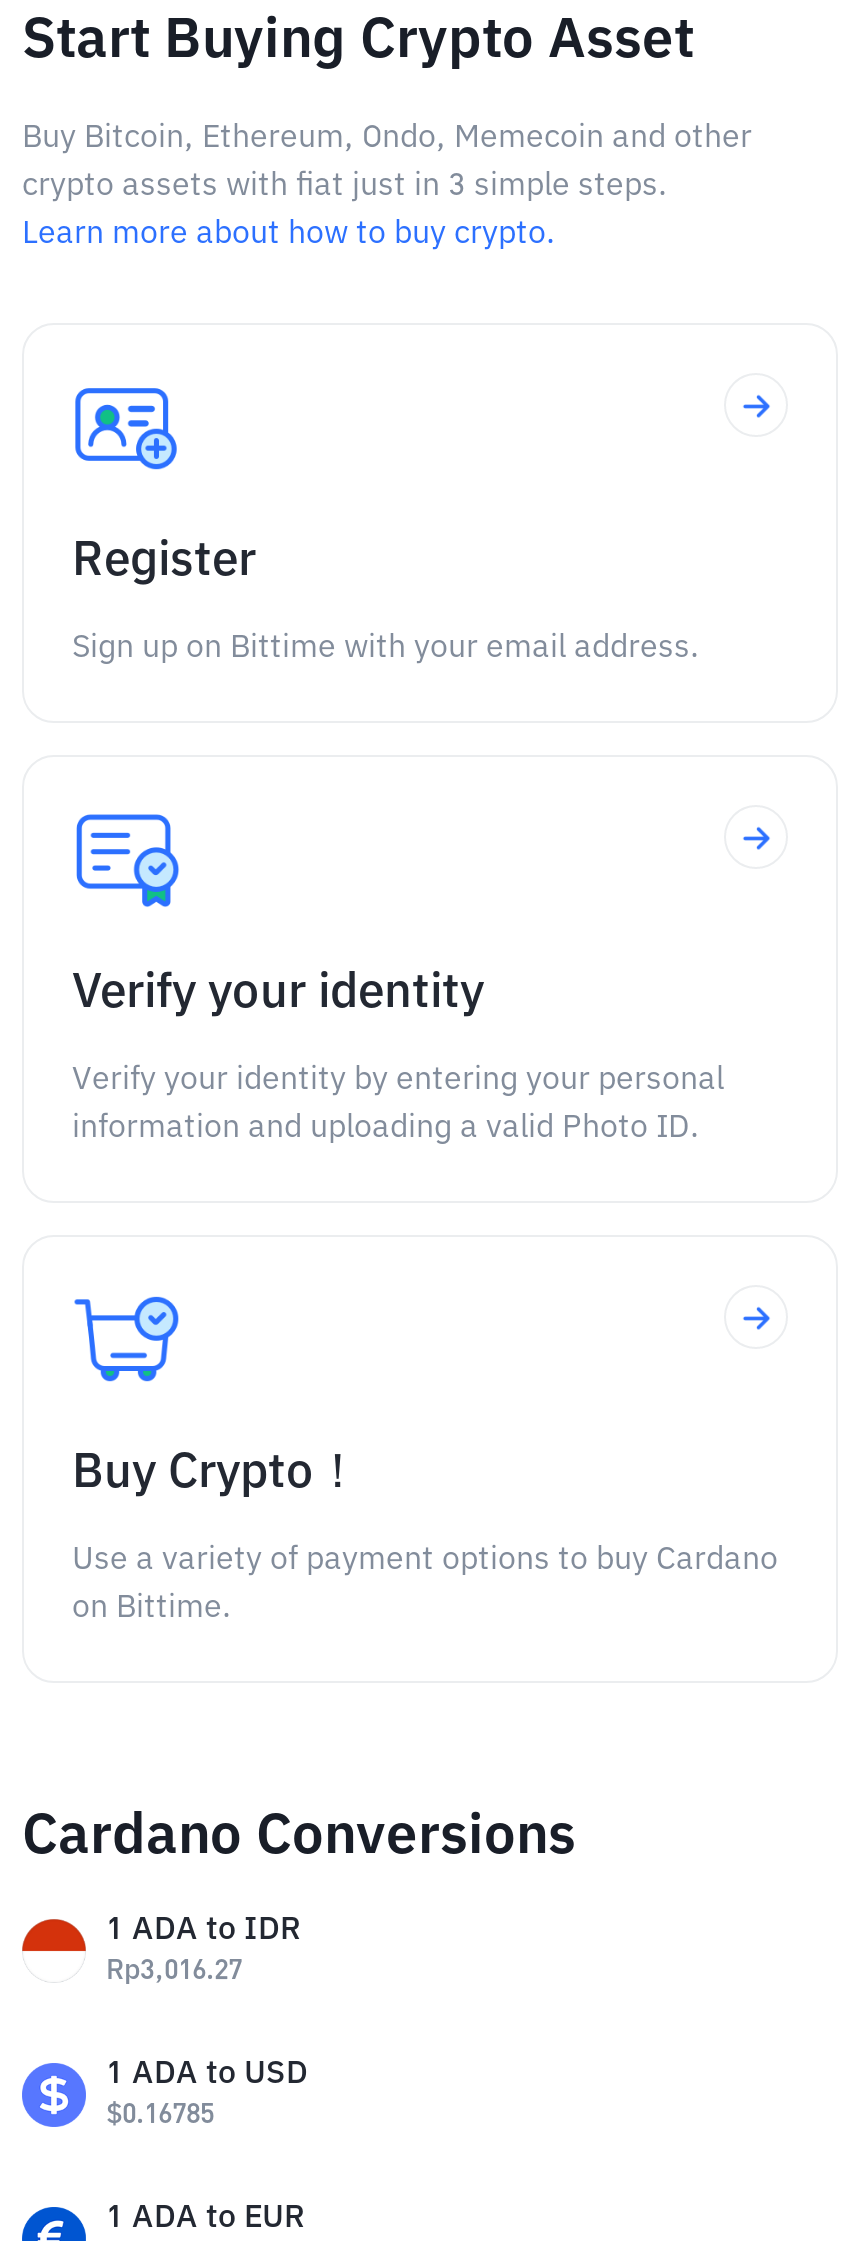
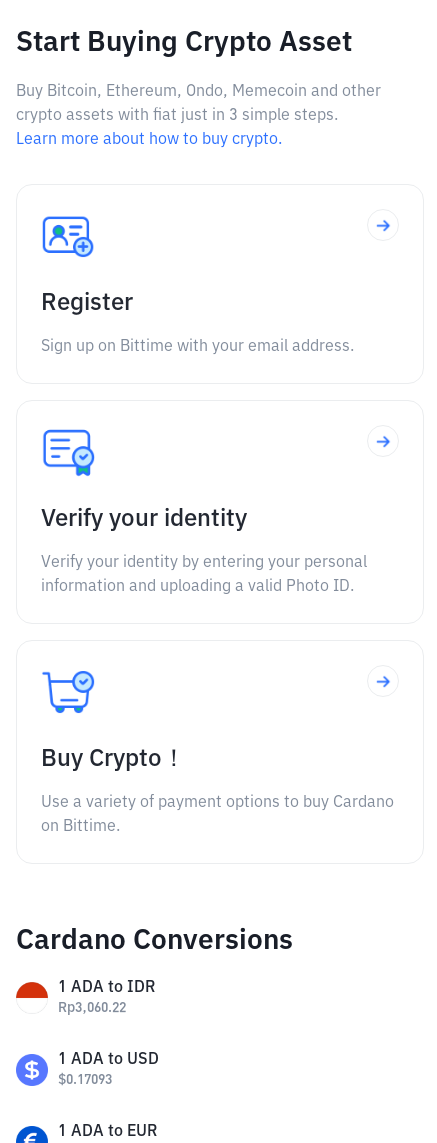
- Rp3,016.27
+ Rp3,060.22

- $0.16785
+ $0.17093
